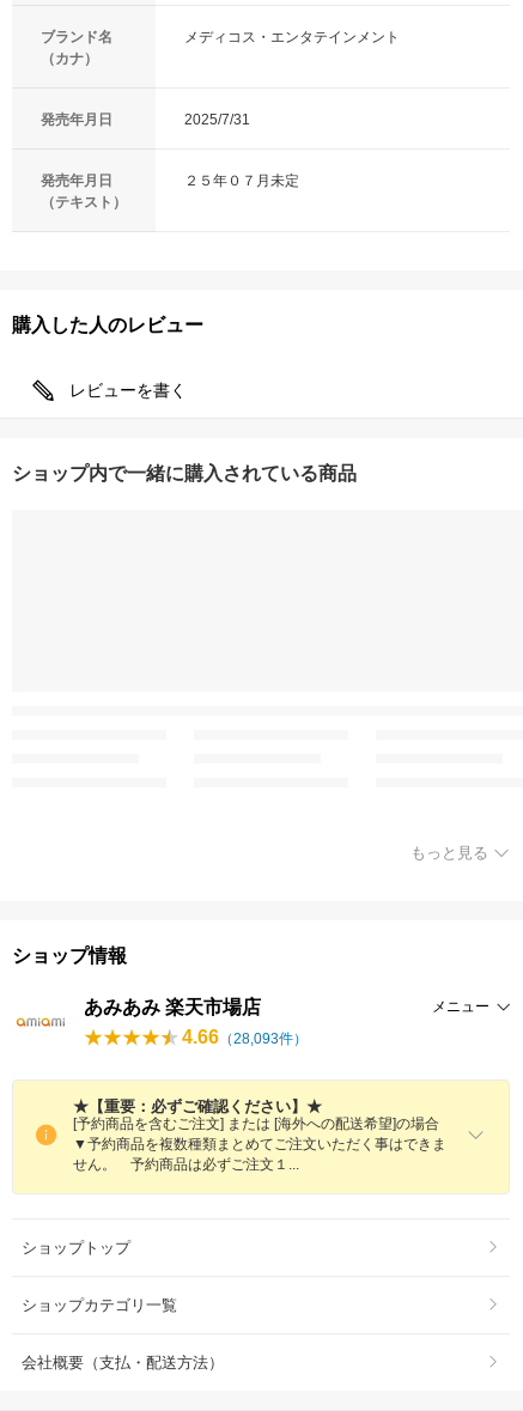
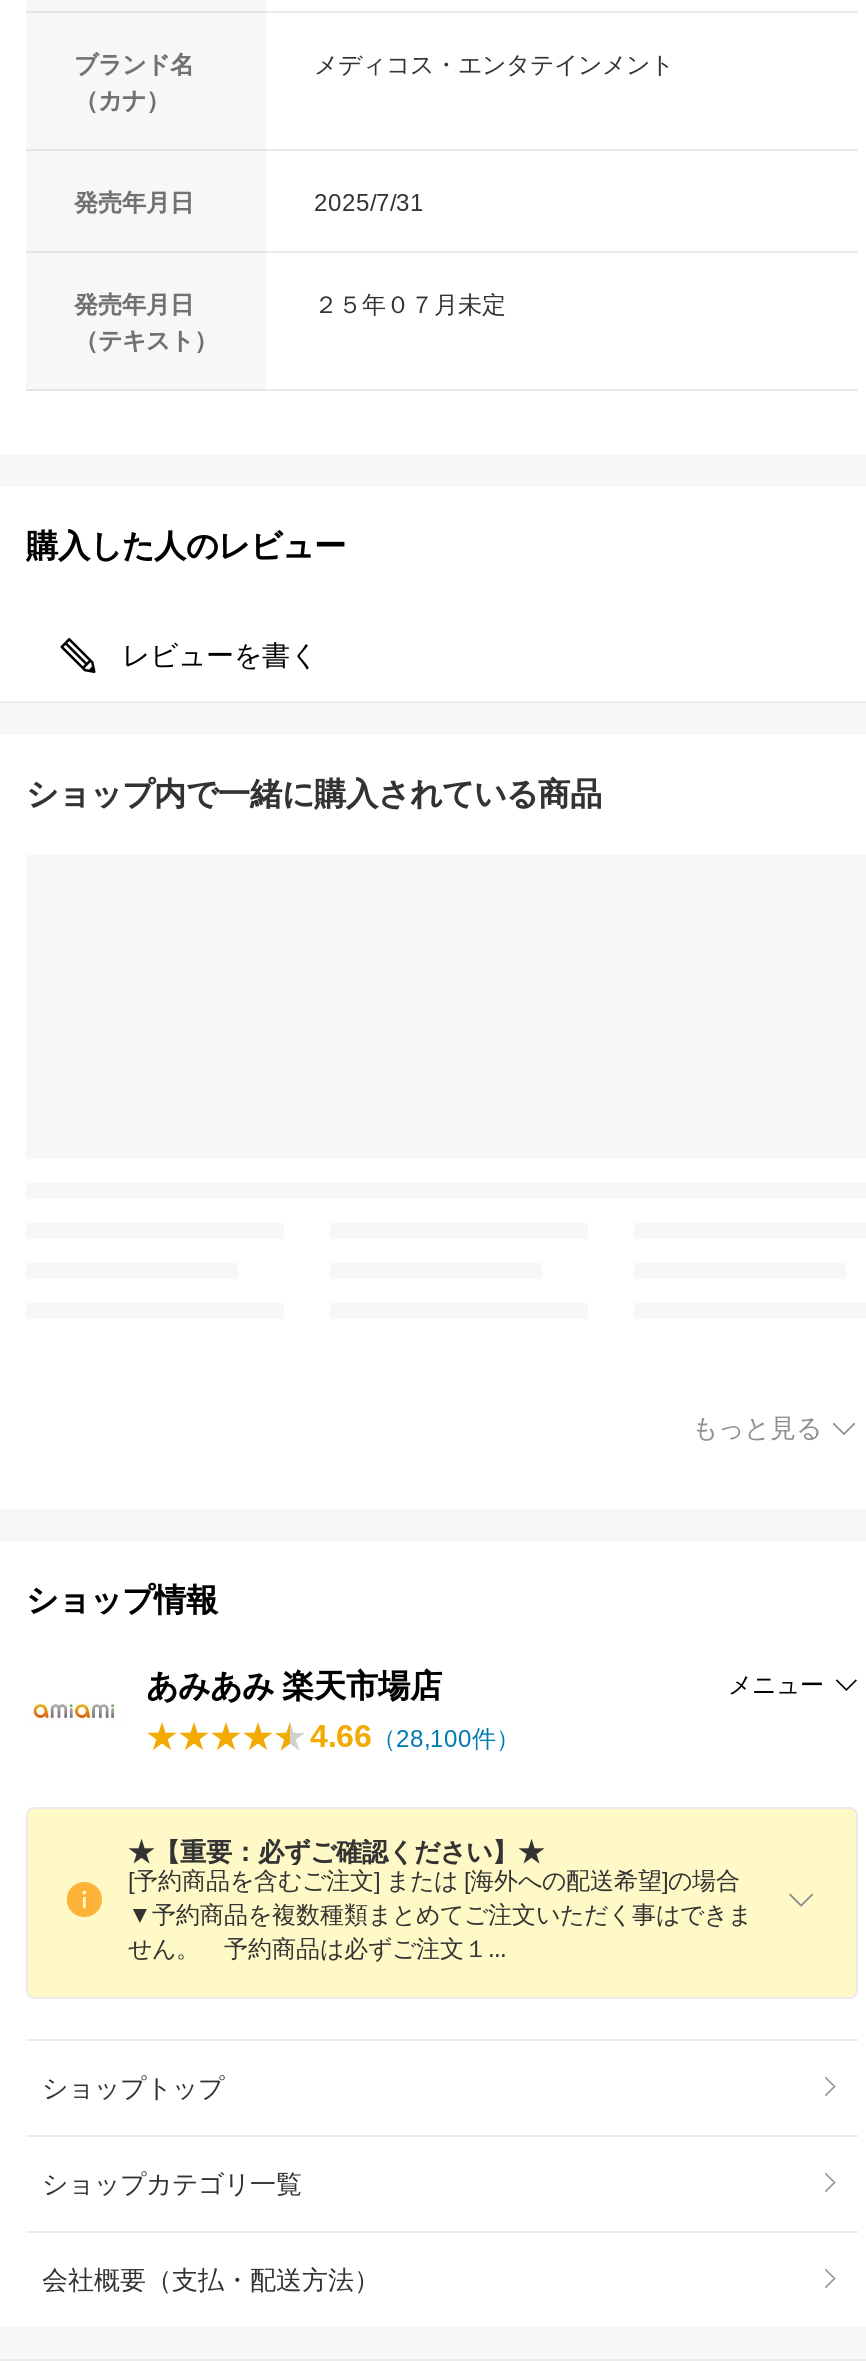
- 4.66（28,093件）
+ 4.66（28,100件）
